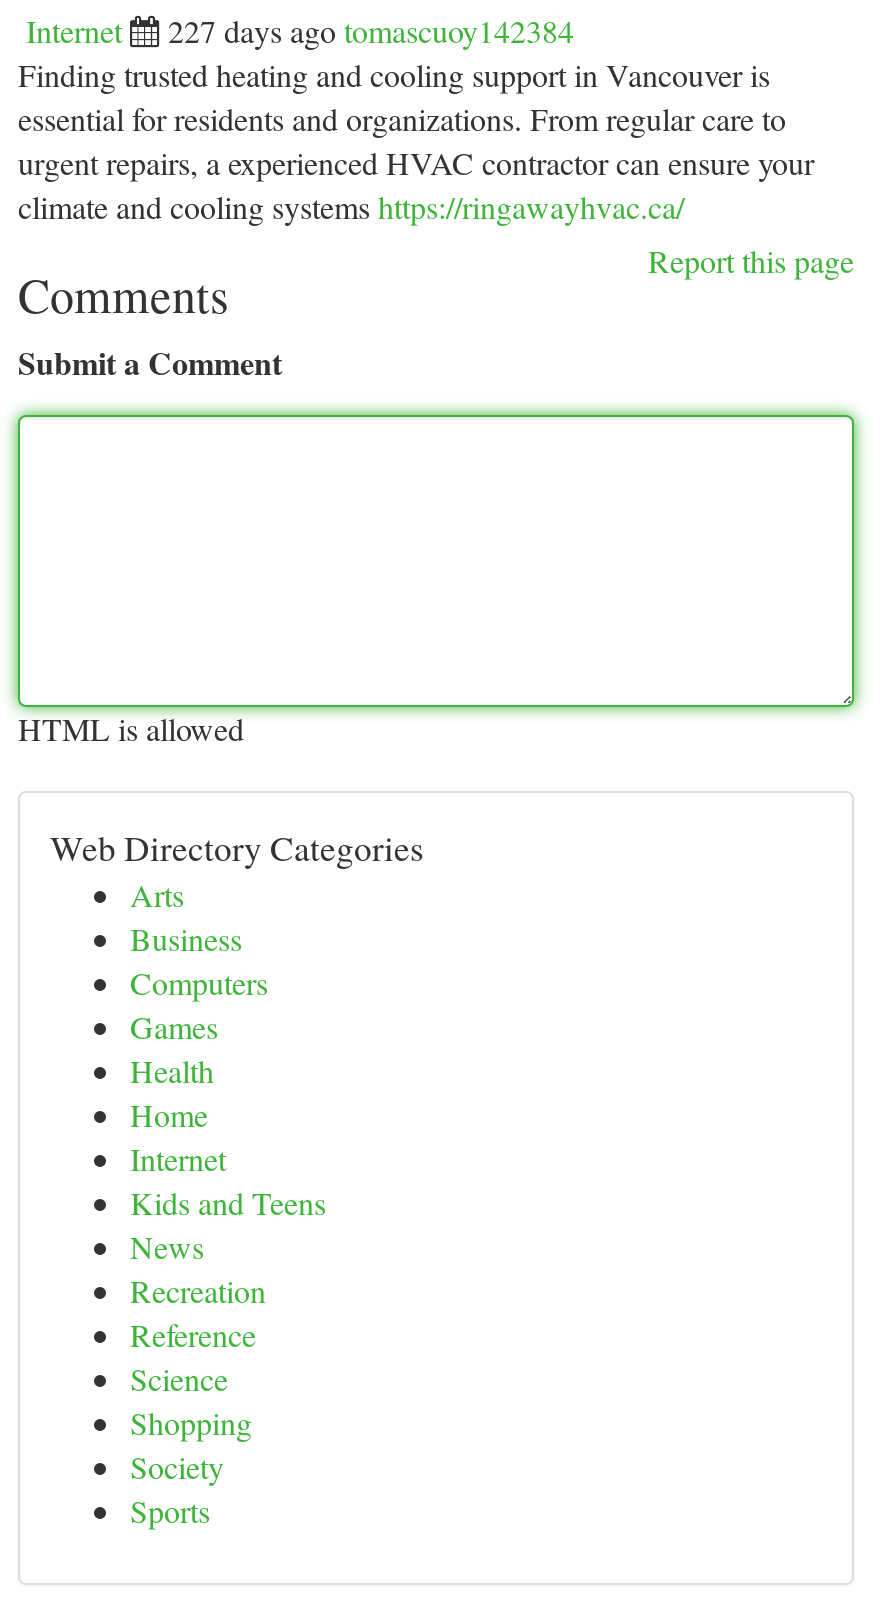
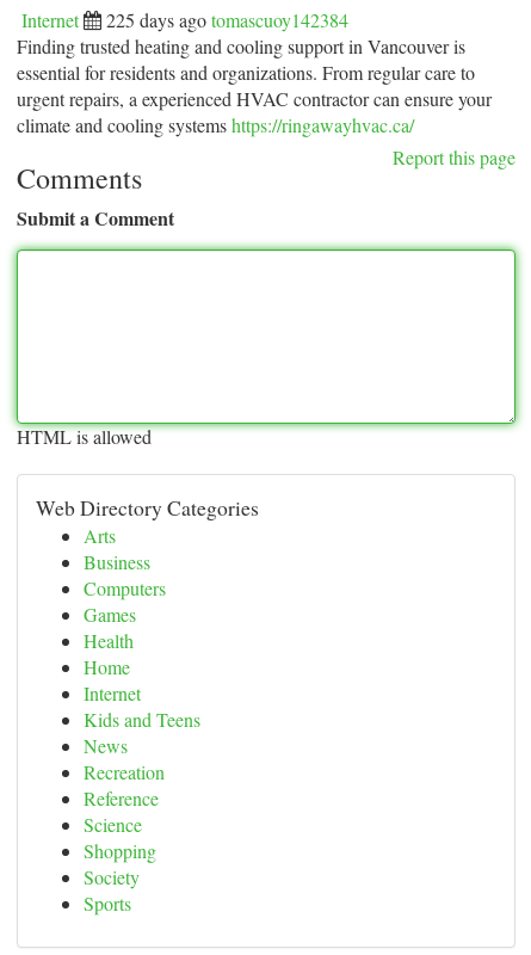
- 227 days ago tomascuoy142384
+ 225 days ago tomascuoy142384
